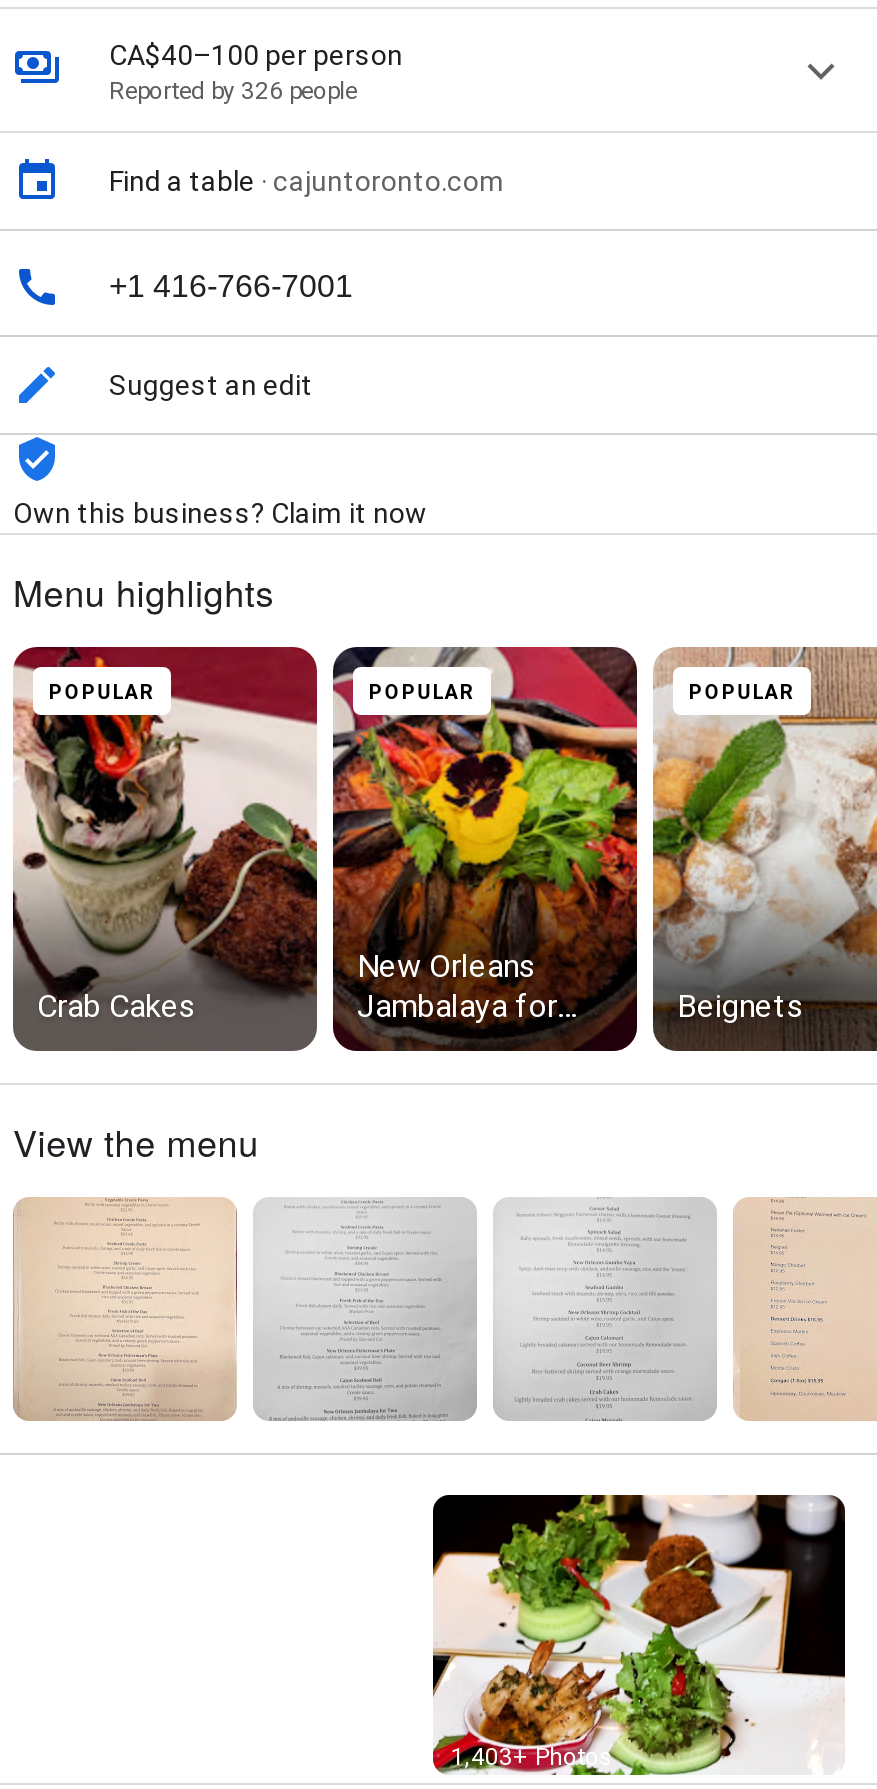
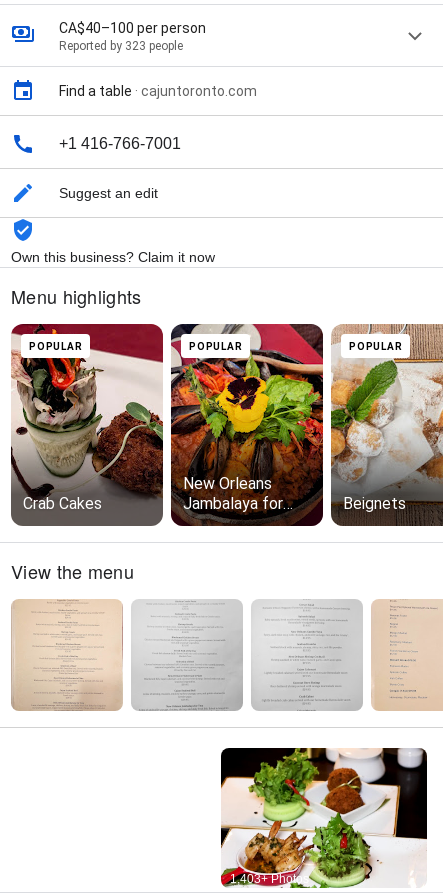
- Reported by 326 people
+ Reported by 323 people
